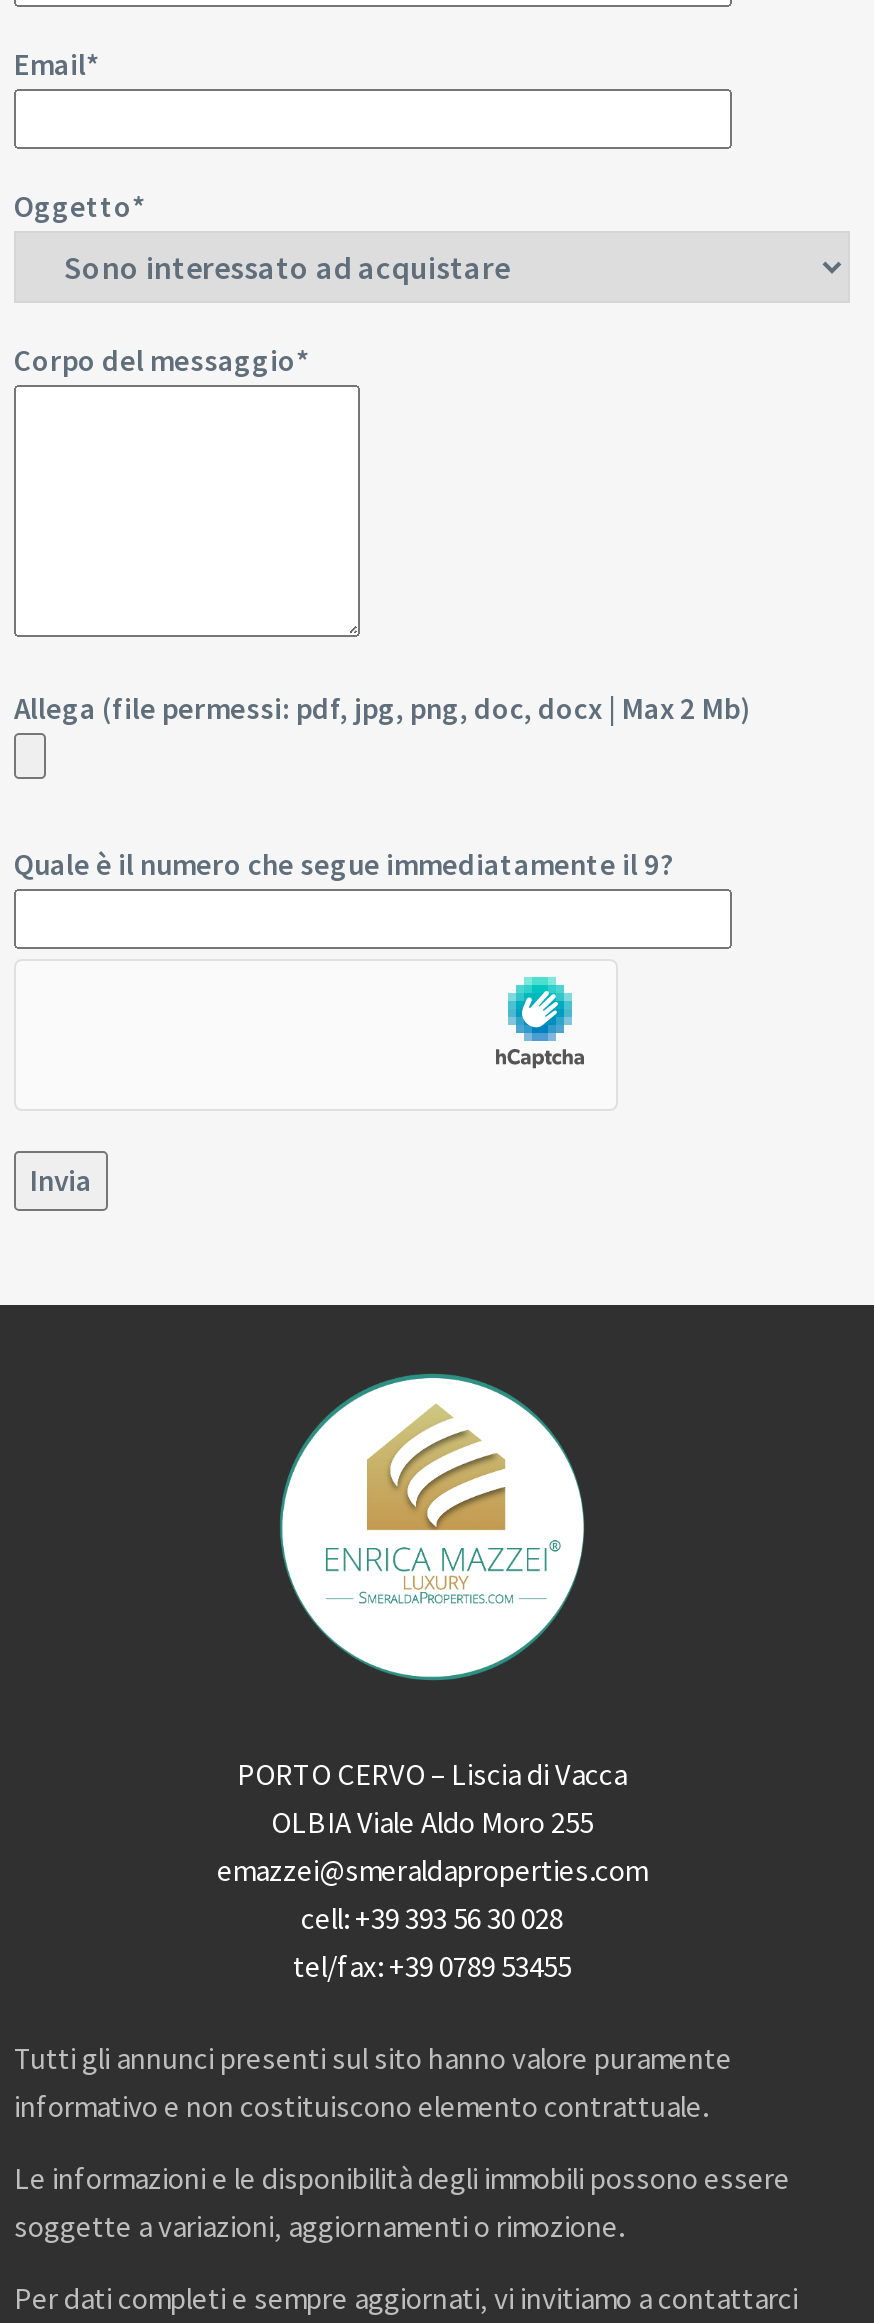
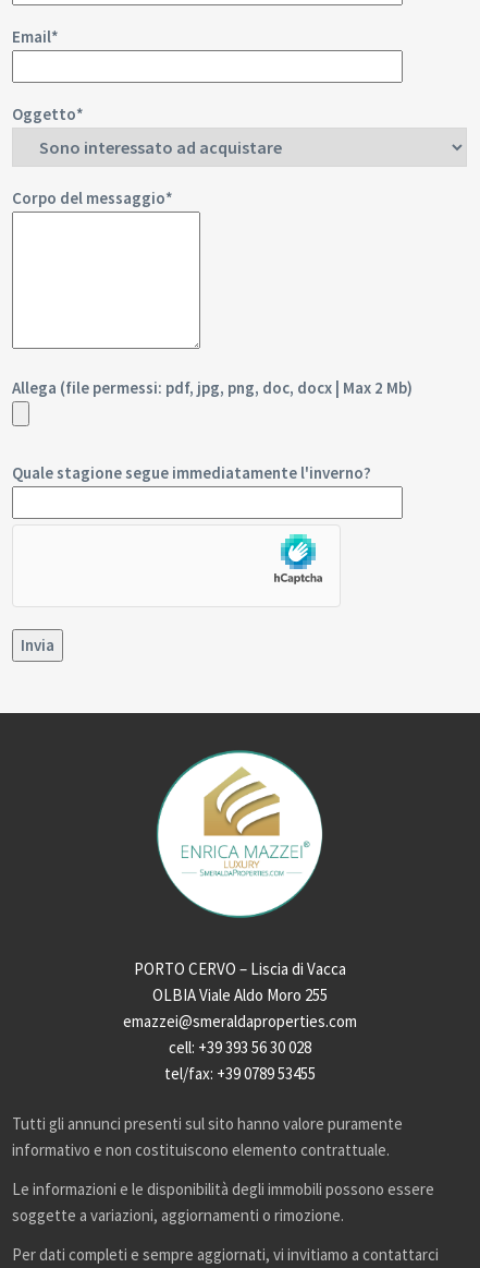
- Quale è il numero che segue immediatamente il 9?
+ Quale stagione segue immediatamente l'inverno?
